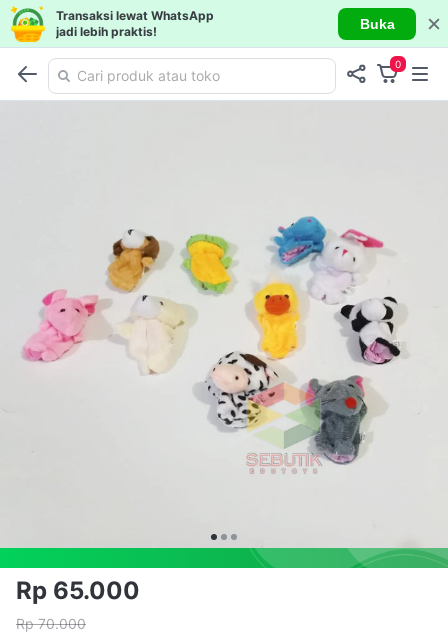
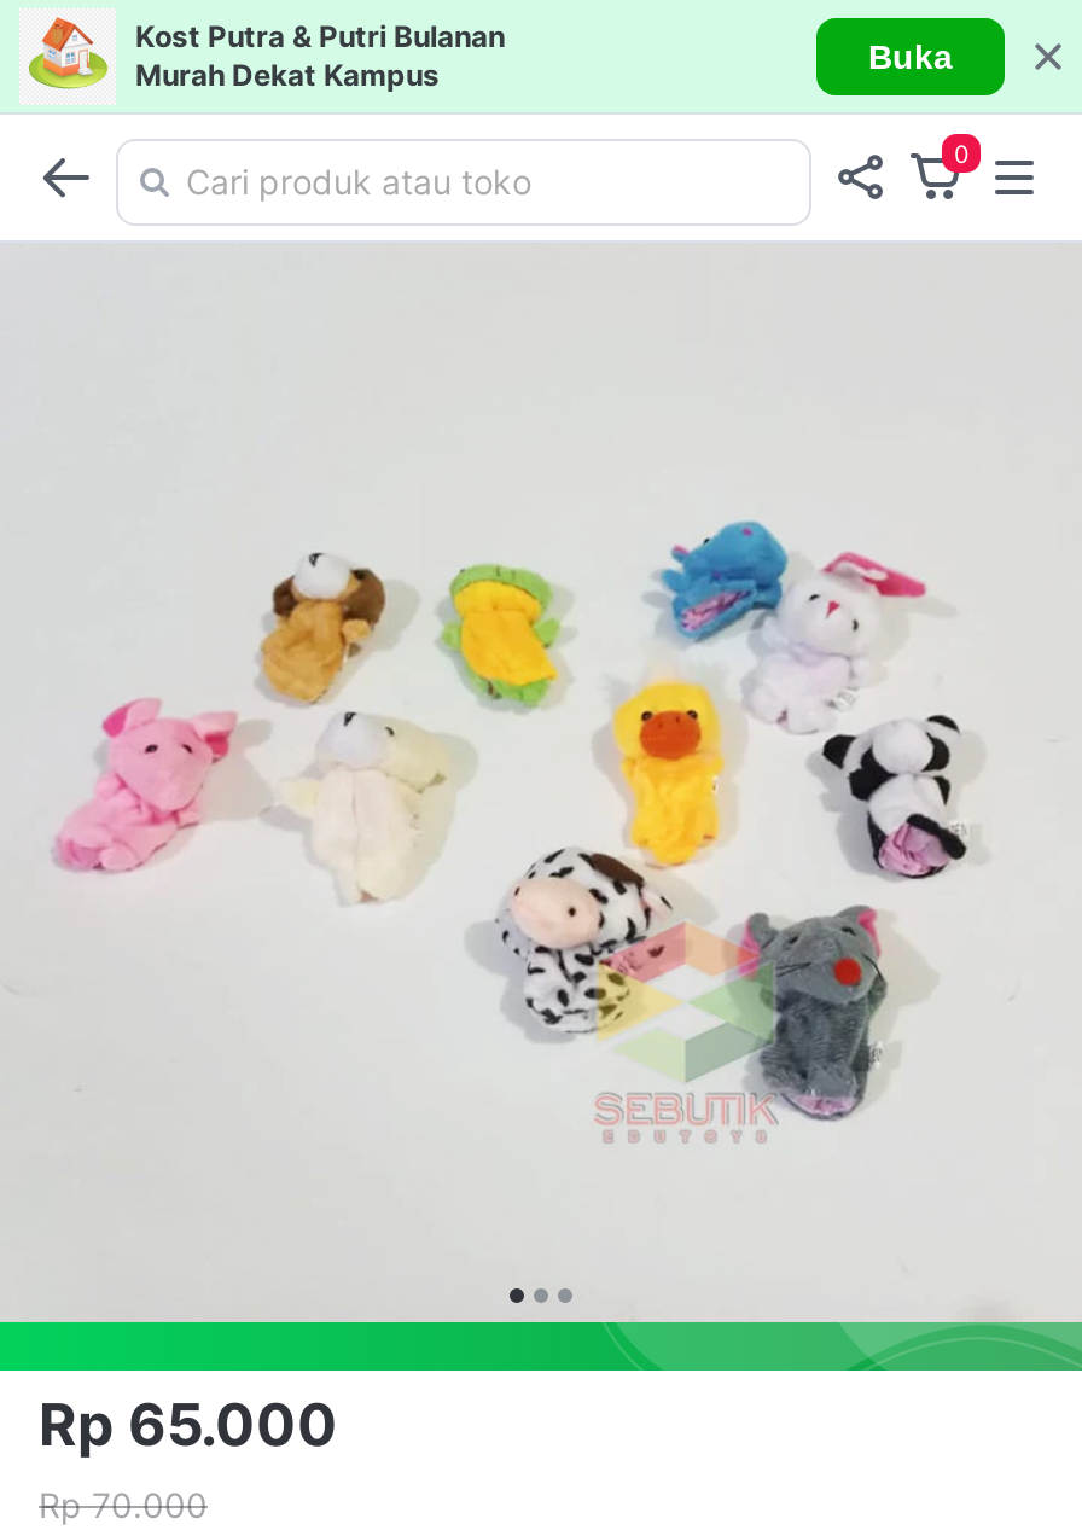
- [image]
- Transaksi lewat WhatsApp
- jadi lebih praktis!
+ [image]
+ Kost Putra & Putri Bulanan
+ Murah Dekat Kampus
